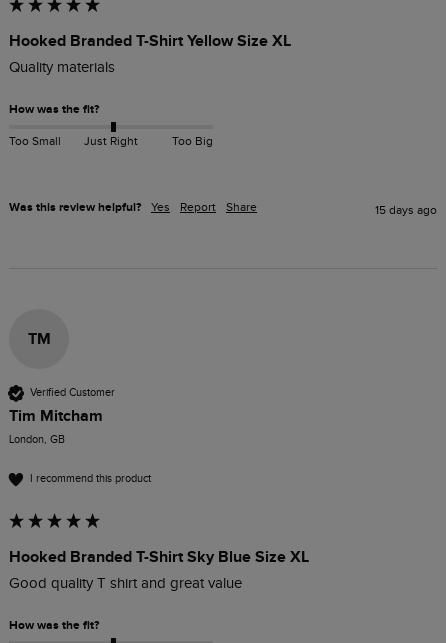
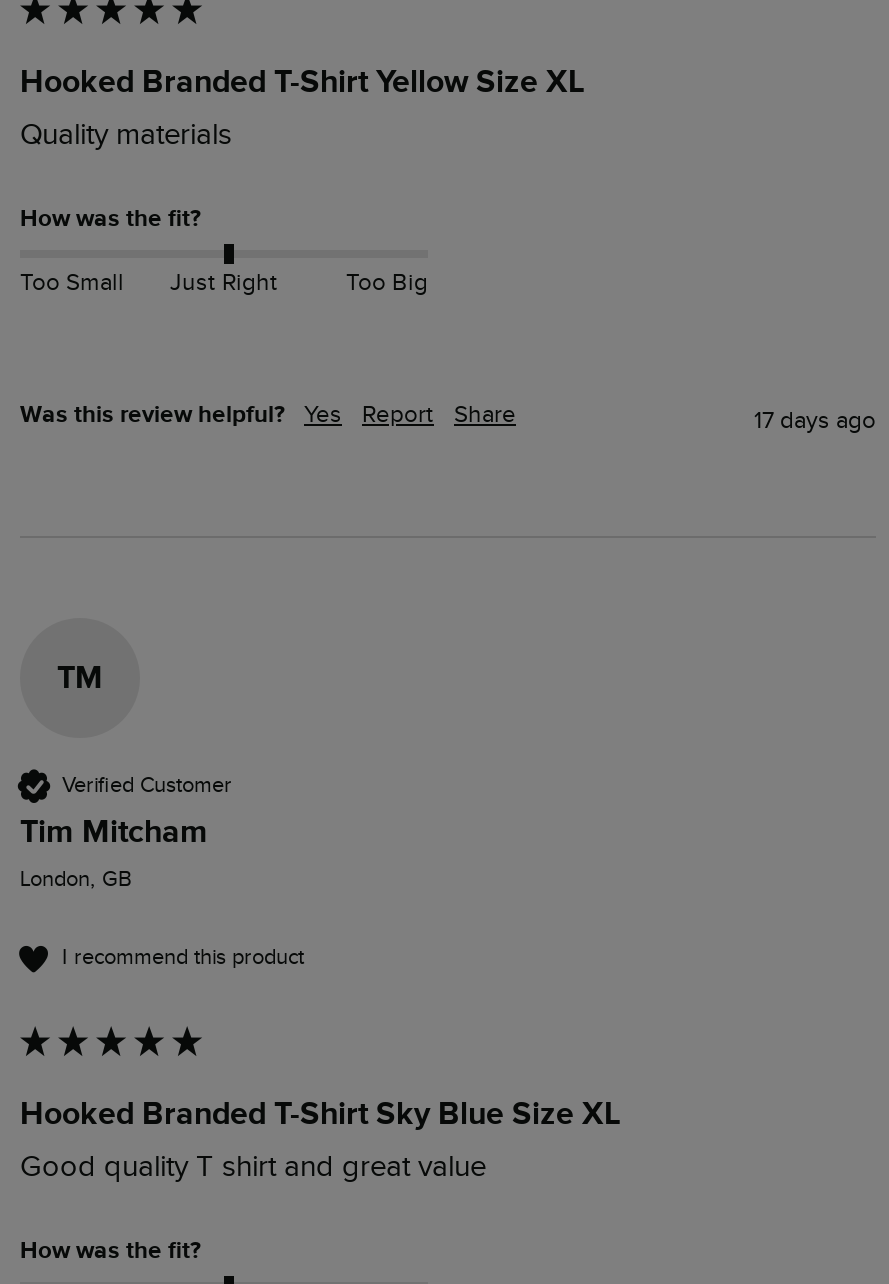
- 15 days ago
+ 17 days ago
